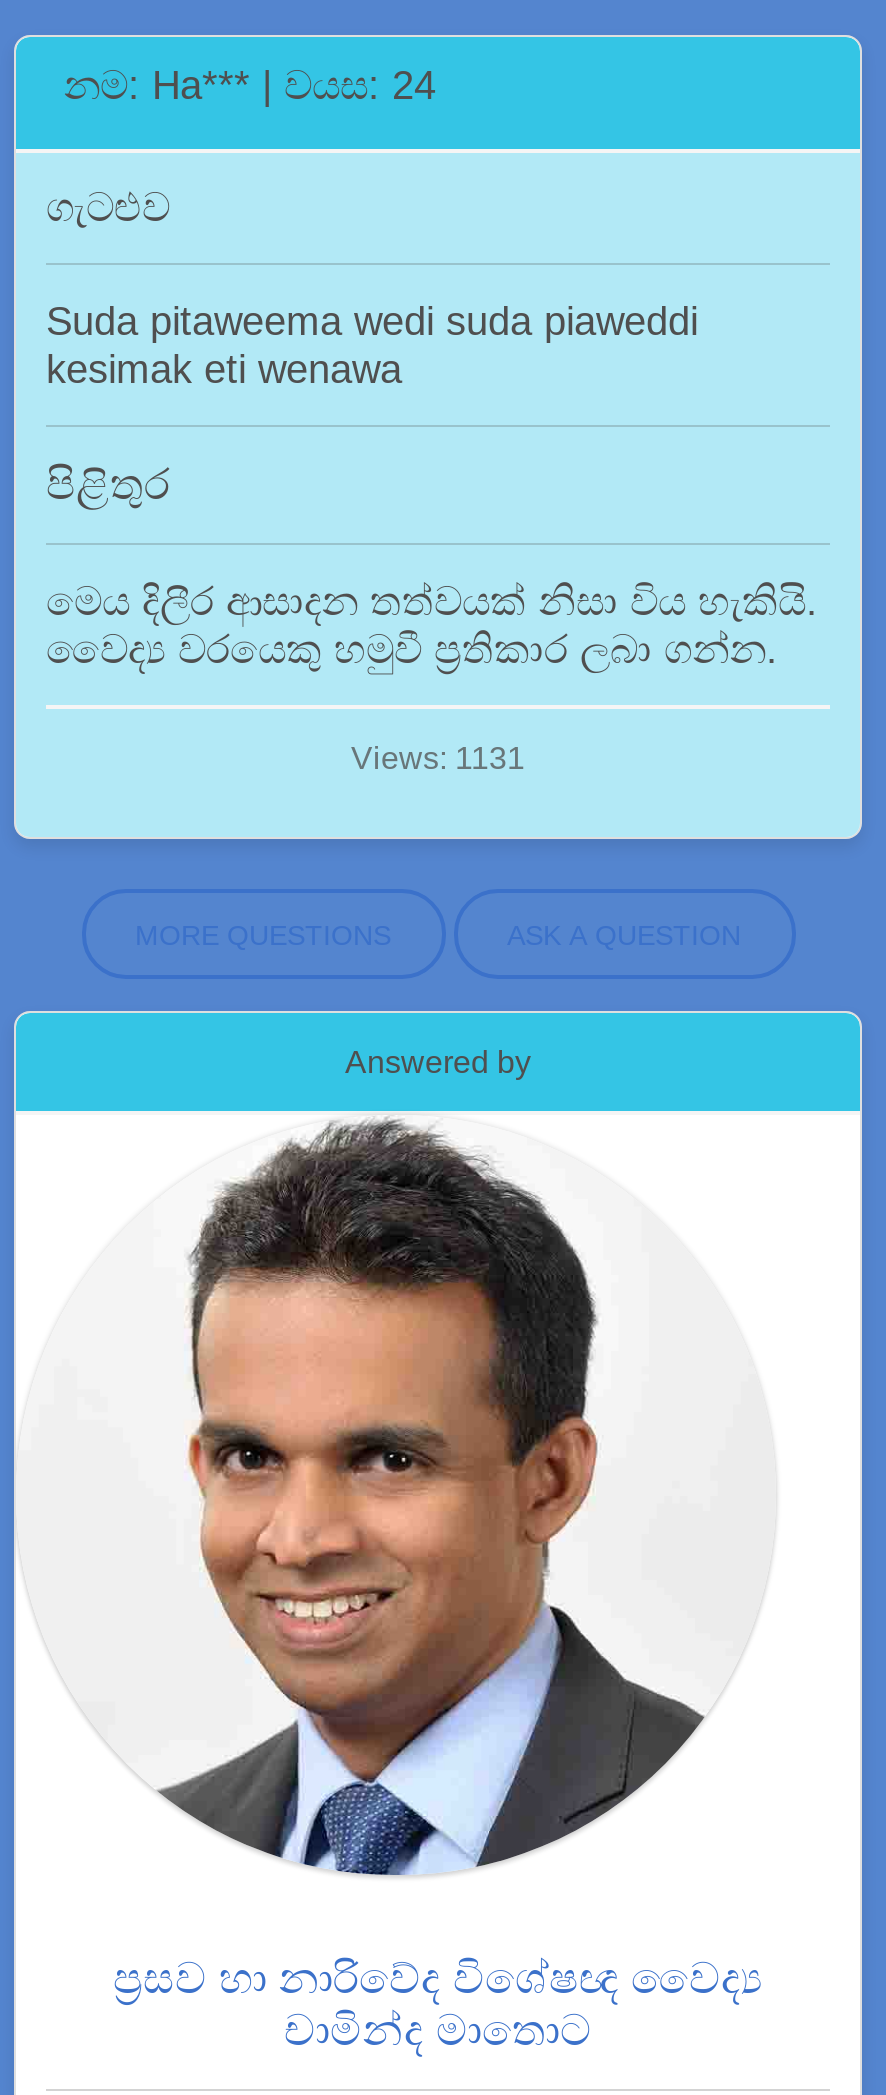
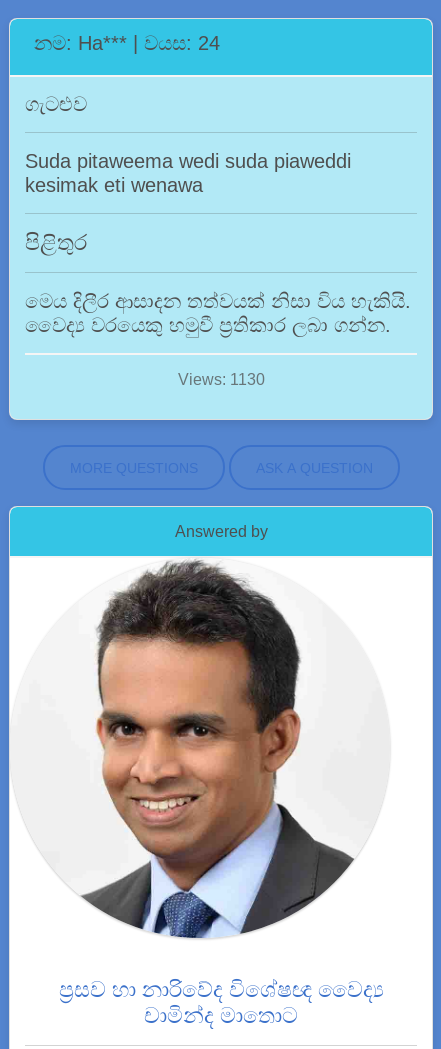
- Views: 1131
+ Views: 1130
